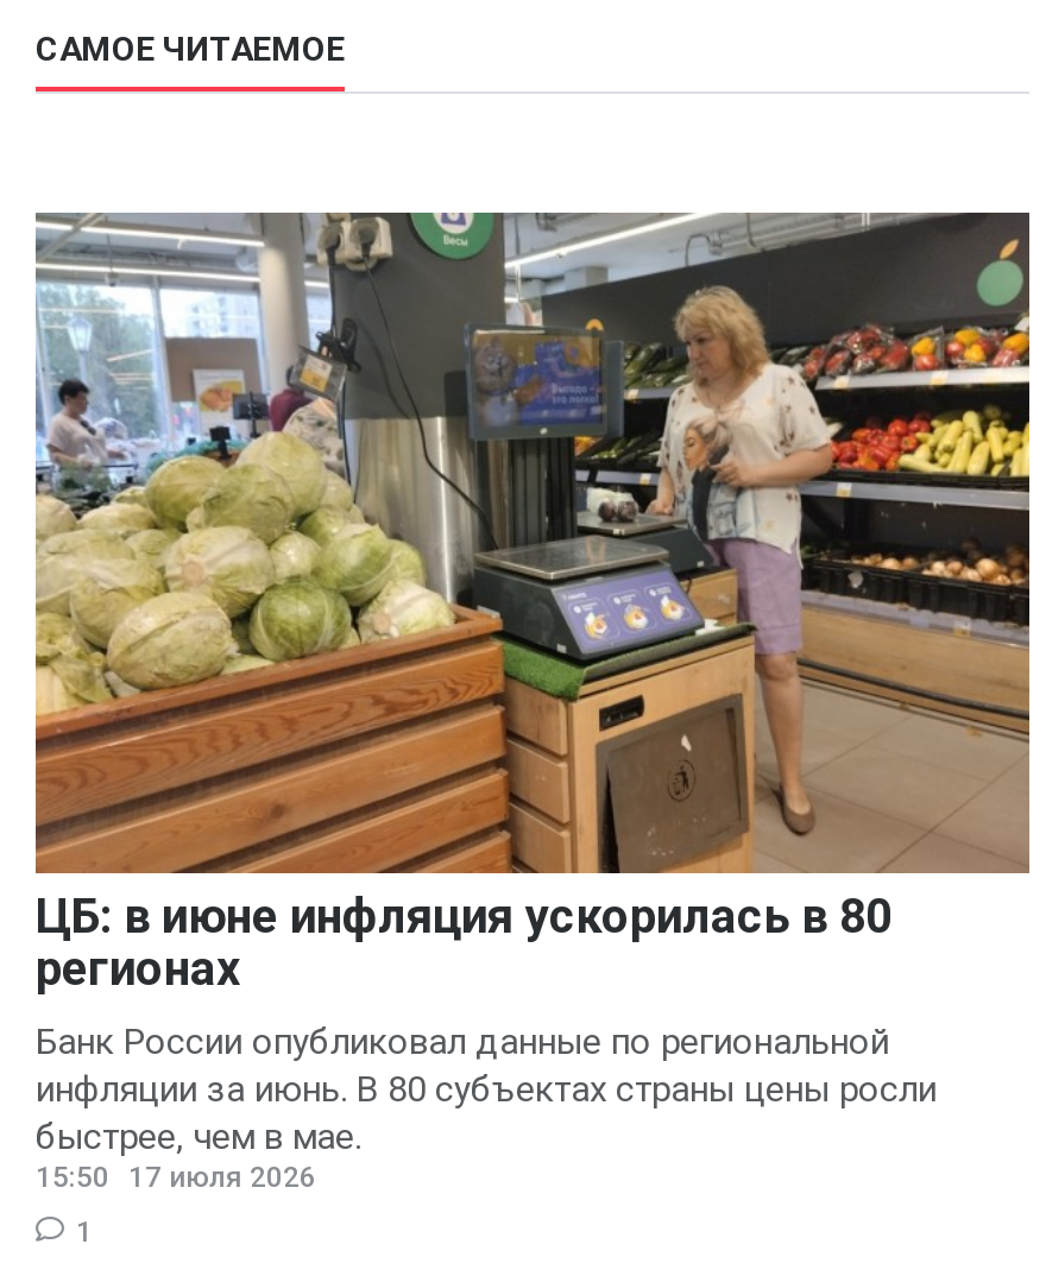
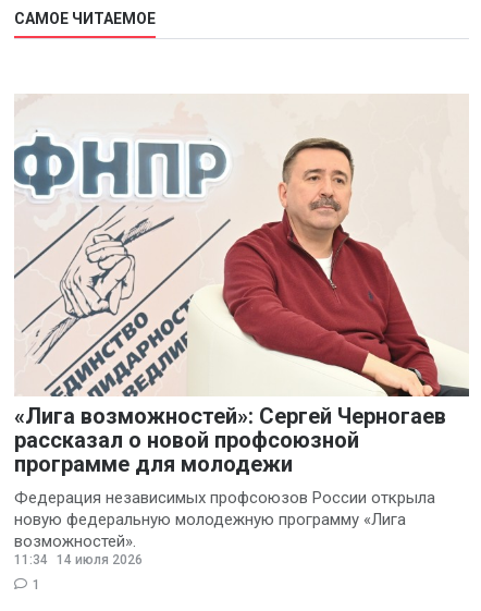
- [image]
- ЦБ: в июне инфляция ускорилась в 80
- регионах
- Банк России опубликовал данные по региональной
- инфляции за июнь. В 80 субъектах страны цены росли
- быстрее, чем в мае.
- 15:50 17 июля 2026
+ [image]
+ «Лига возможностей»: Сергей Черногаев
+ рассказал о новой профсоюзной
+ программе для молодежи
+ Федерация независимых профсоюзов России открыла
+ новую федеральную молодежную программу «Лига
+ возможностей».
+ 11:34 14 июля 2026
